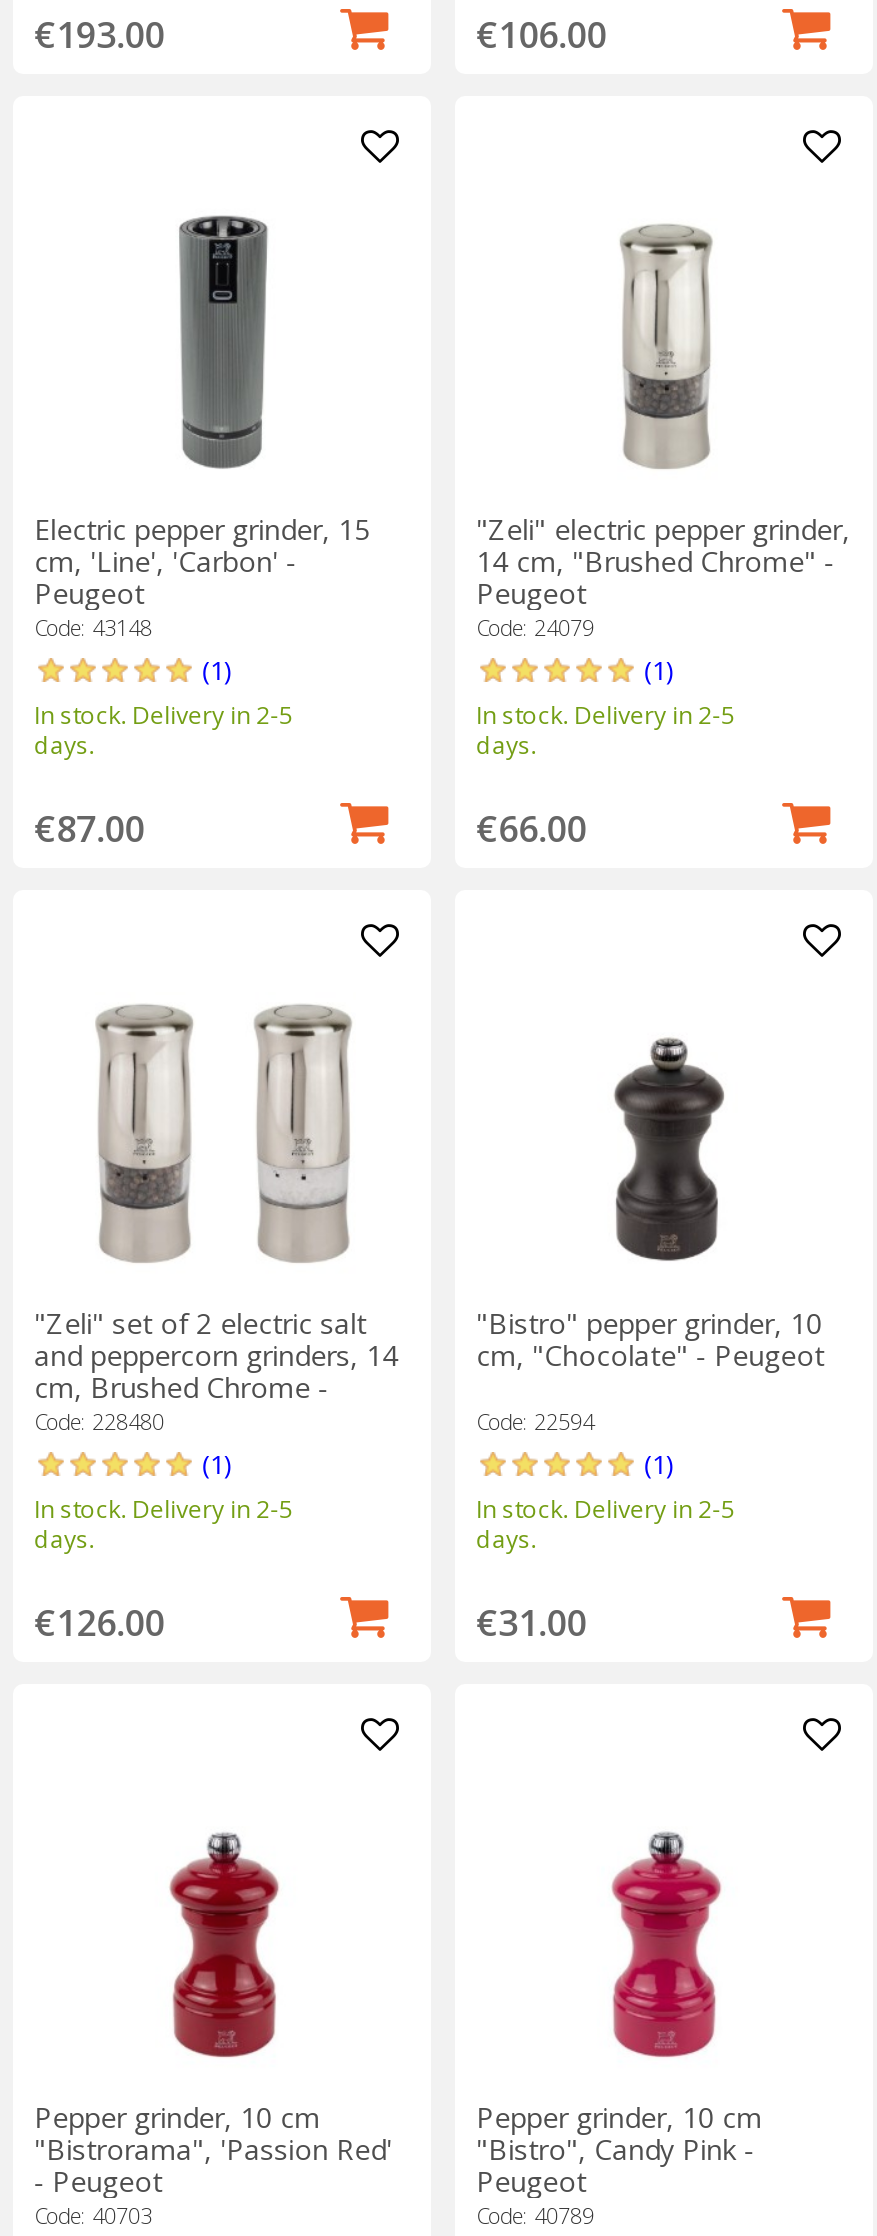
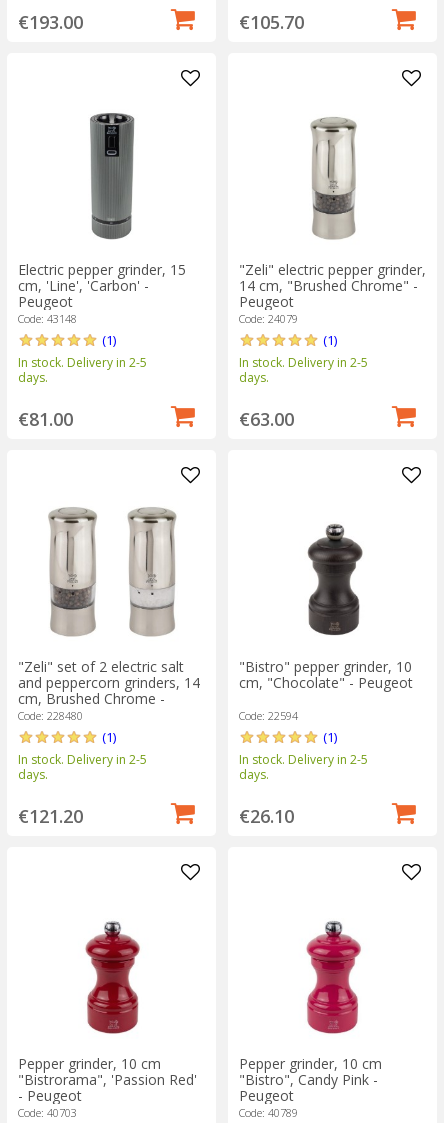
- €106.00
+ €105.70

- €87.00
+ €81.00

- €66.00
+ €63.00

- €126.00
+ €121.20

- €31.00
+ €26.10
